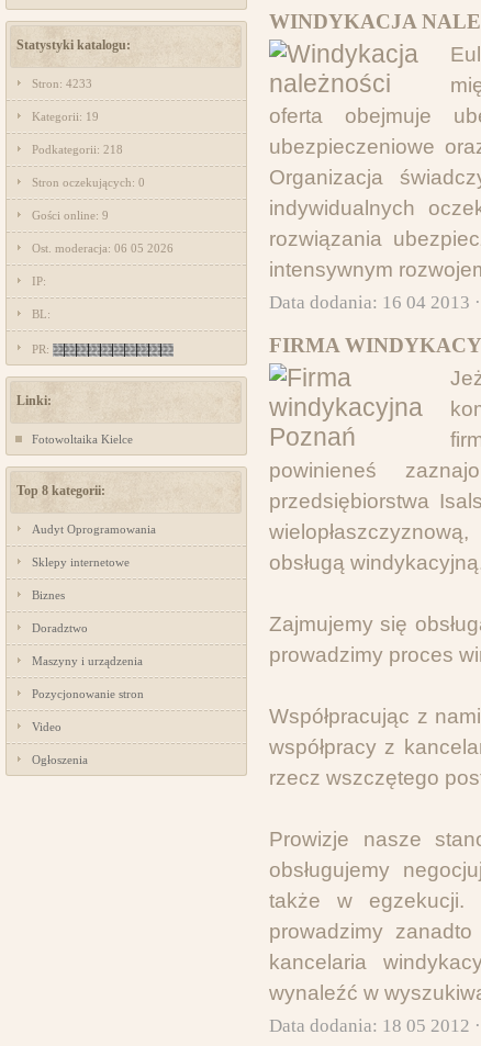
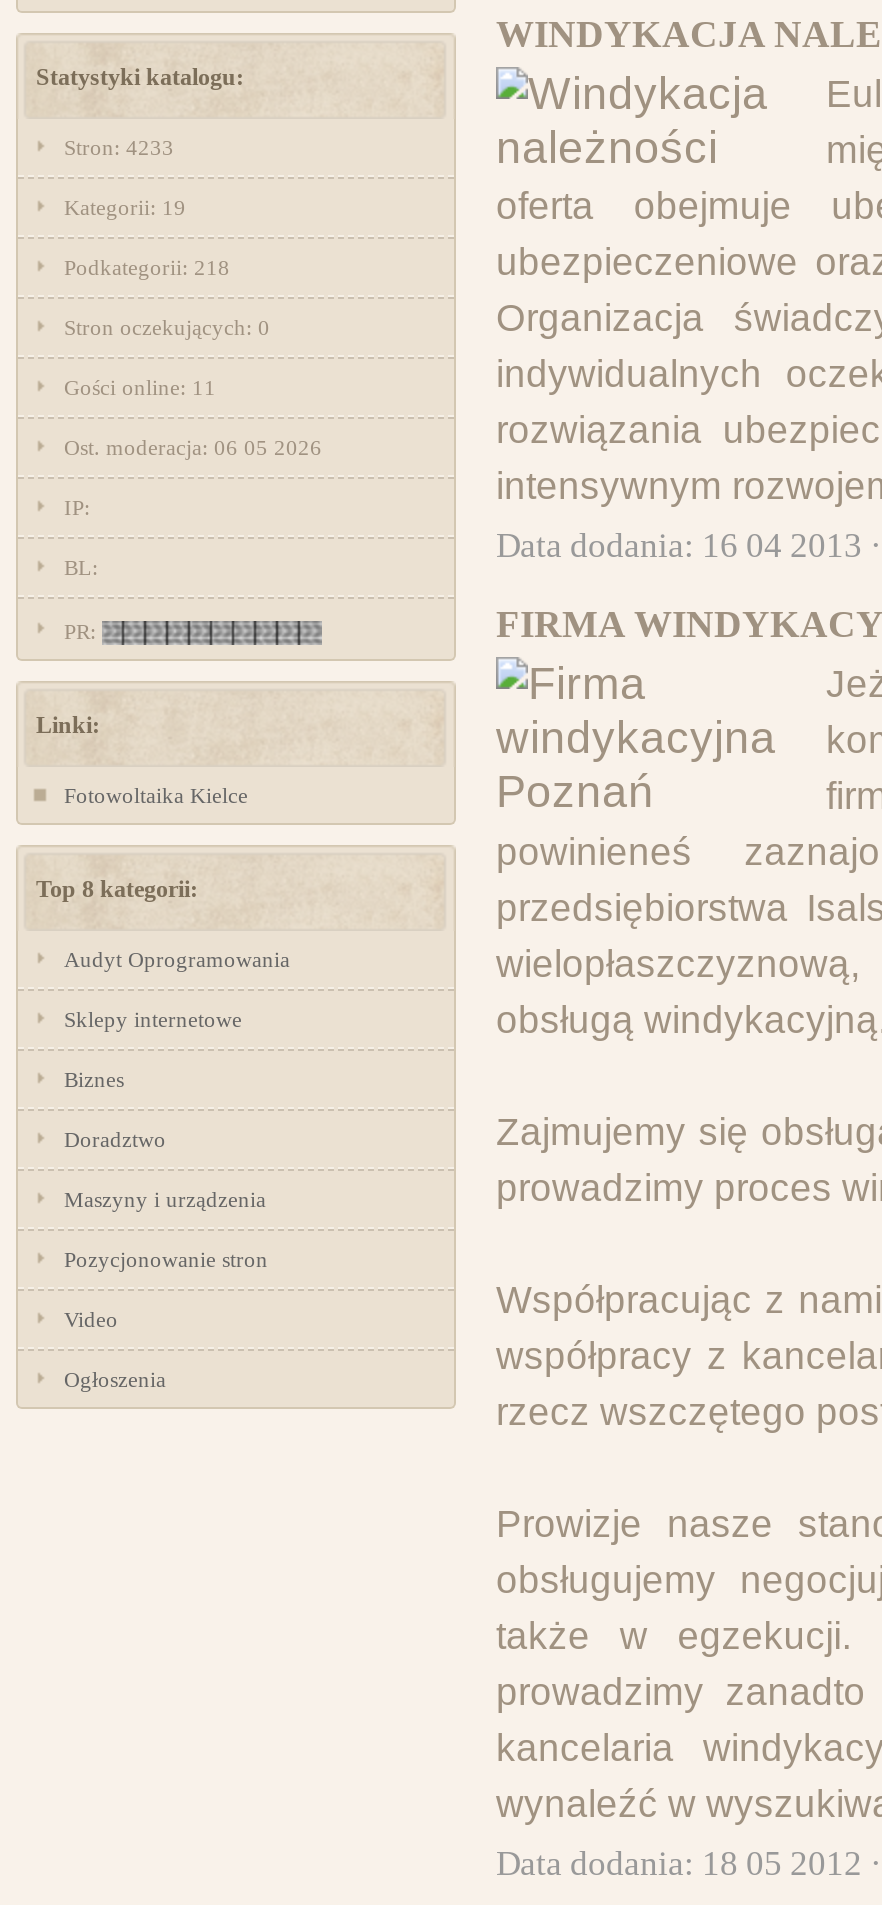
- Gości online: 9
+ Gości online: 11
